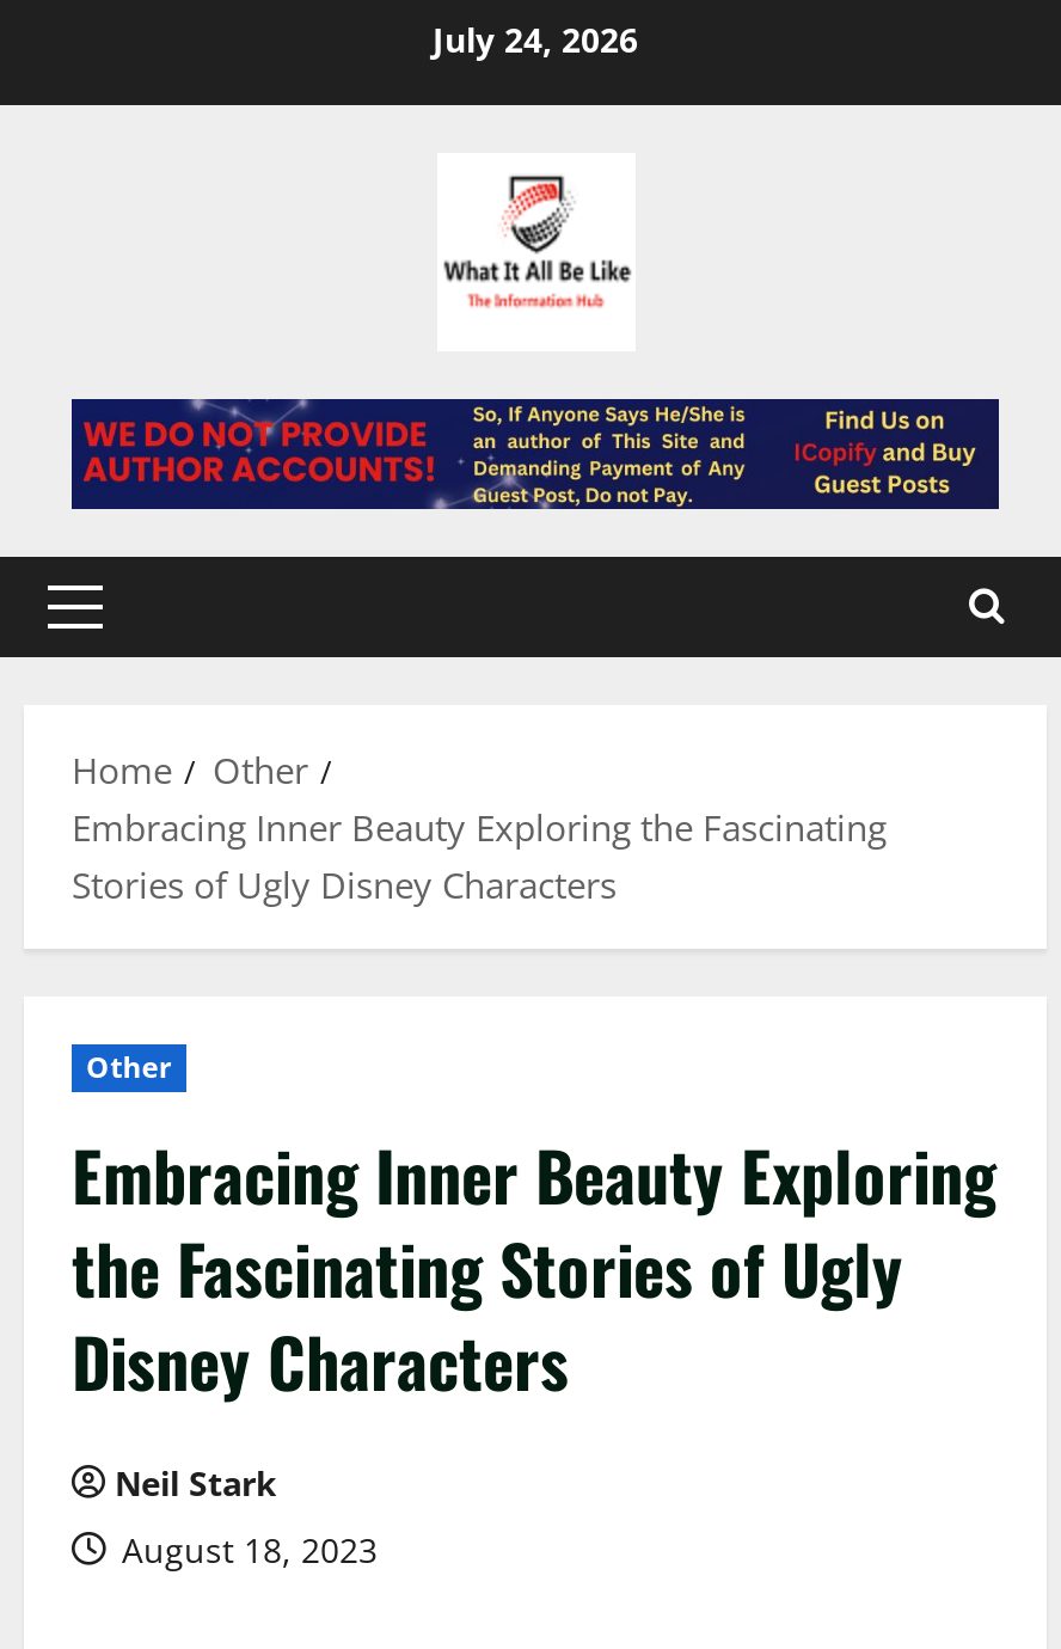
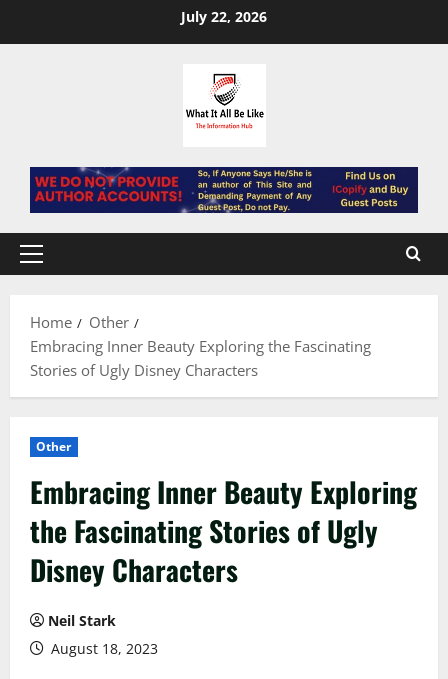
- July 24, 2026
+ July 22, 2026
